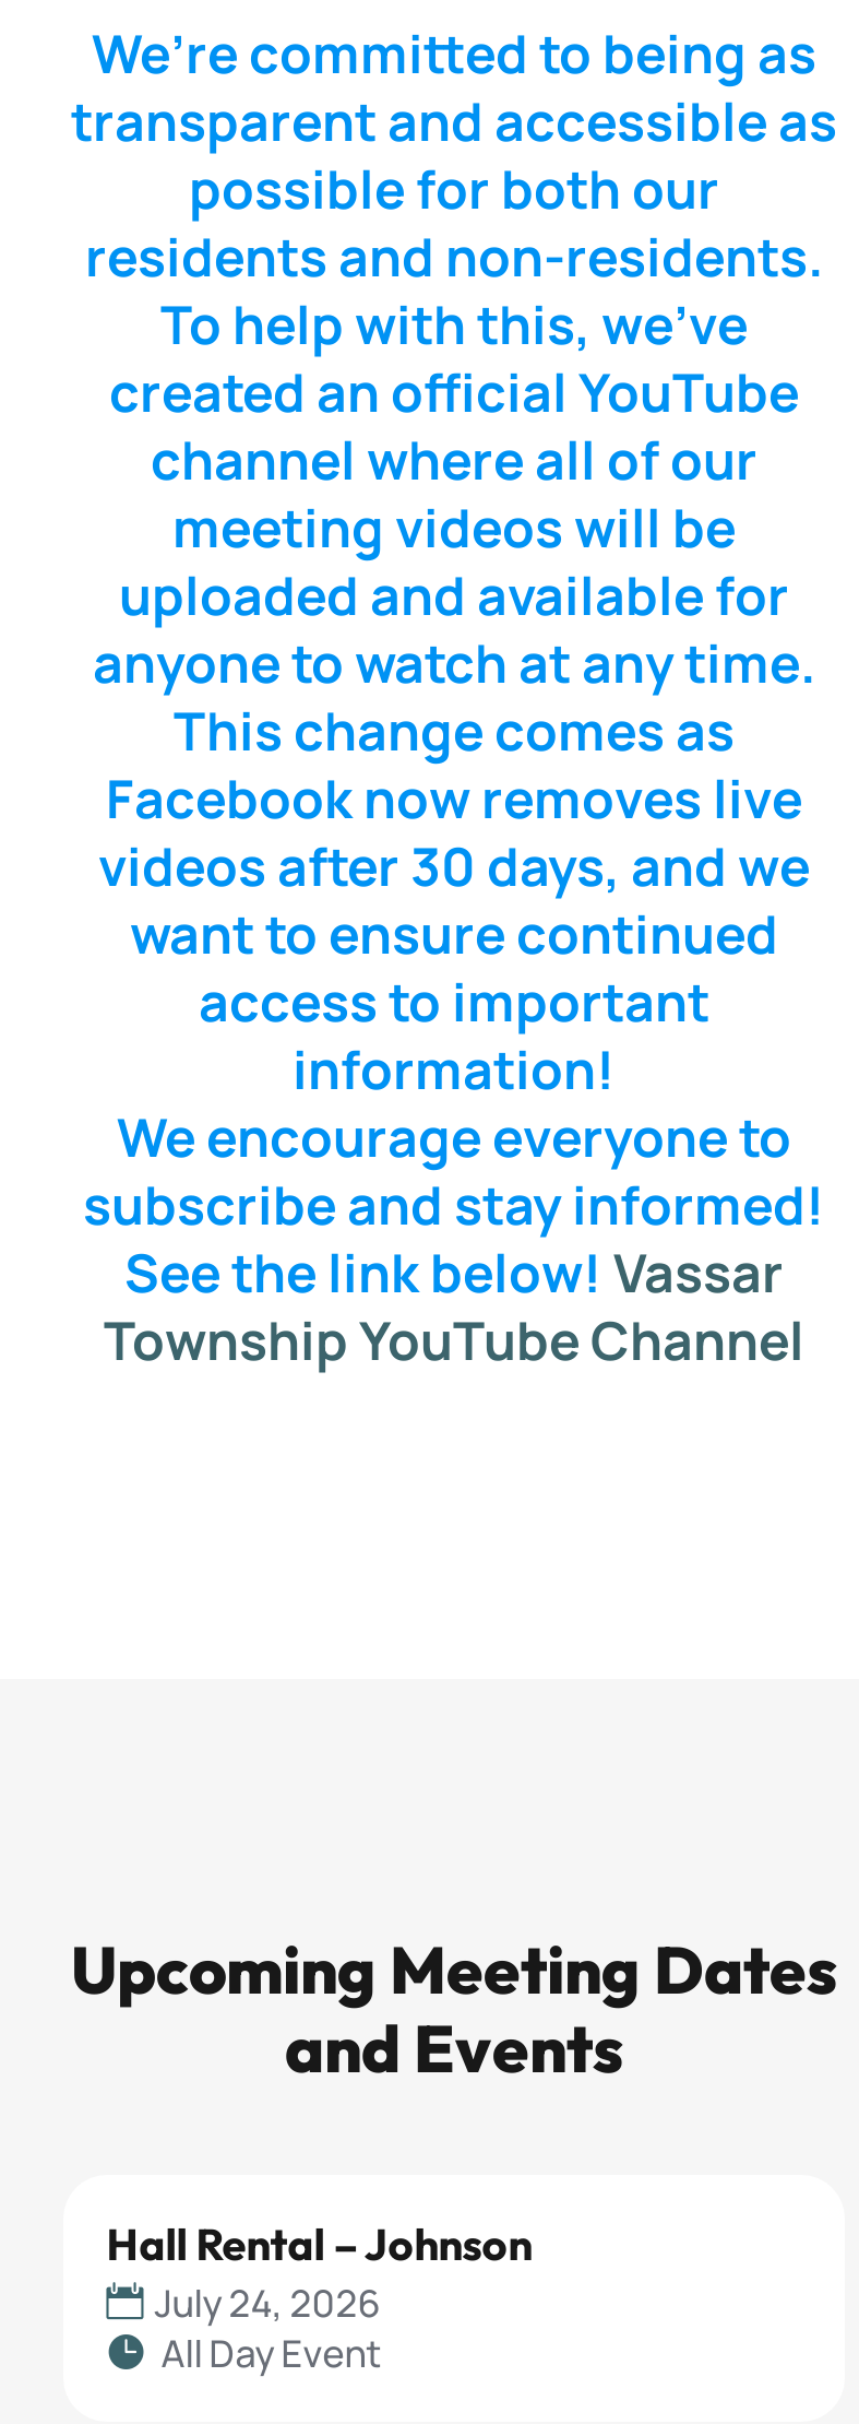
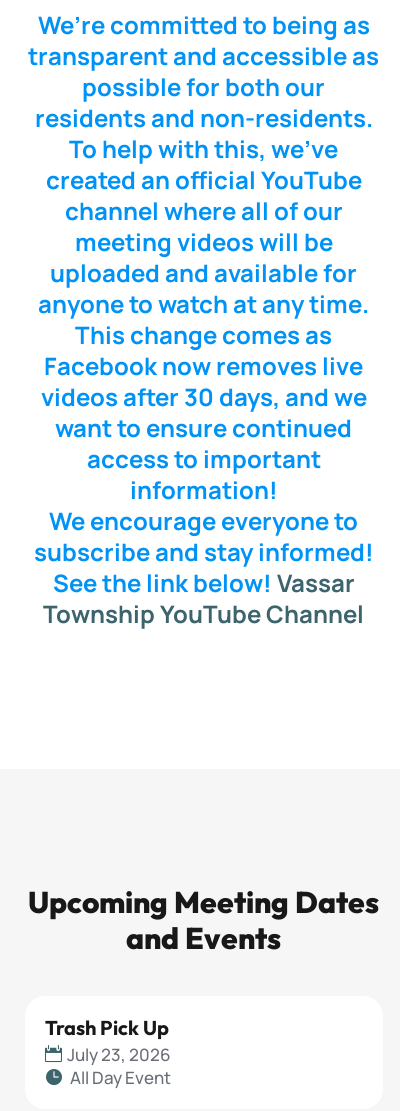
- Hall Rental – Johnson
- July 24, 2026
+ Trash Pick Up
+ July 23, 2026
